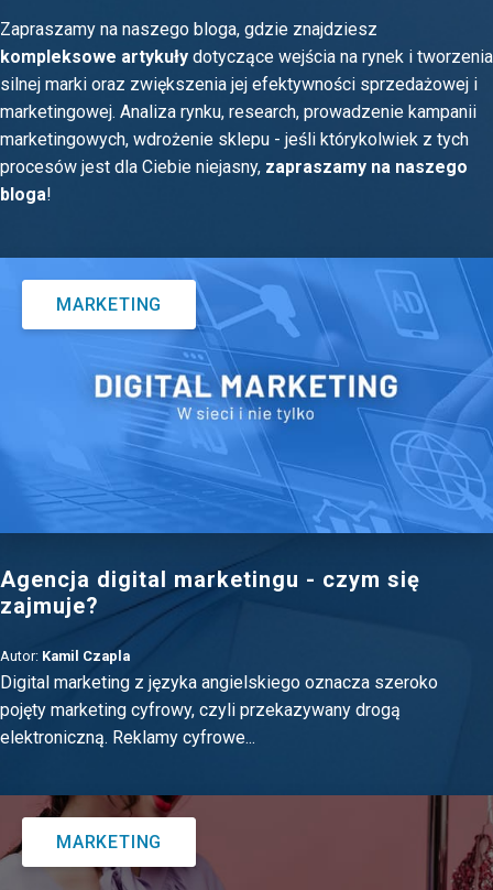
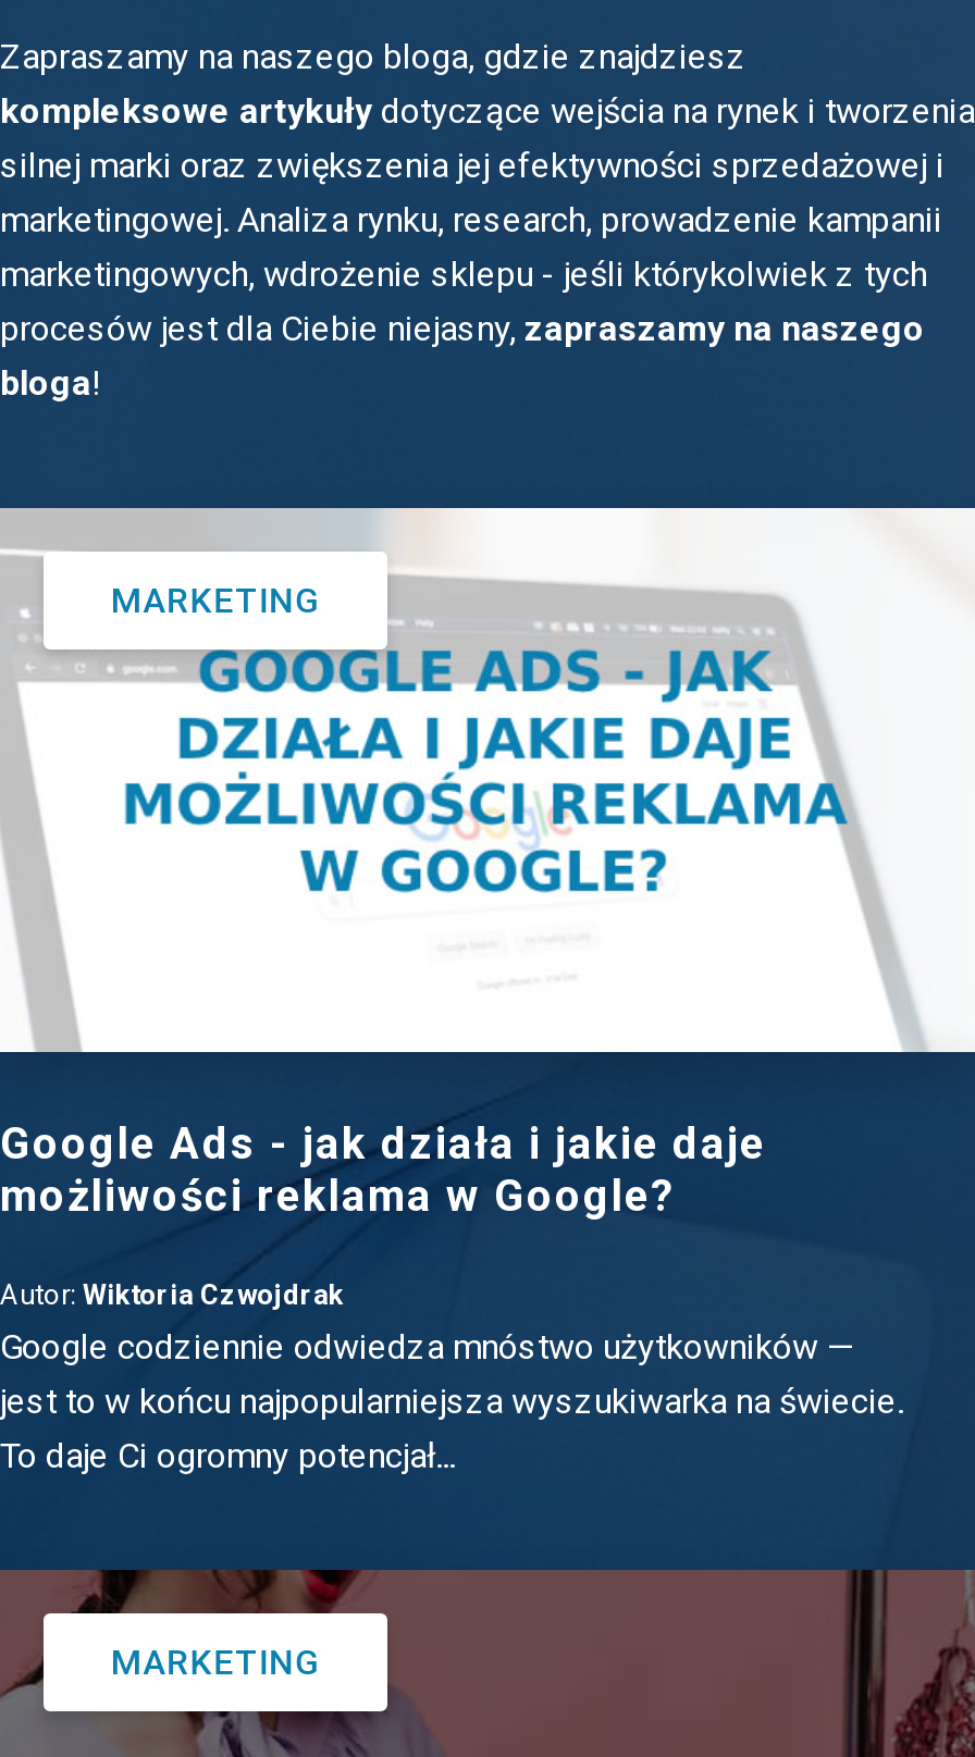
- [image]
- Agencja digital marketingu - czym się
- zajmuje?
+ [image]
+ Google Ads - jak działa i jakie daje
+ możliwości reklama w Google?

- Autor: Kamil Czapla
- Digital marketing z języka angielskiego oznacza szeroko
- pojęty marketing cyfrowy, czyli przekazywany drogą
- elektroniczną. Reklamy cyfrowe...
+ Autor: Wiktoria Czwojdrak
+ Google codziennie odwiedza mnóstwo użytkowników —
+ jest to w końcu najpopularniejsza wyszukiwarka na świecie.
+ To daje Ci ogromny potencjał...
